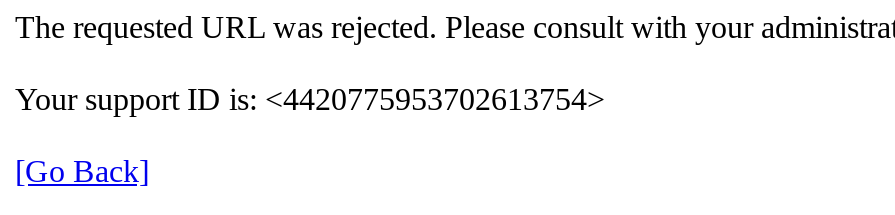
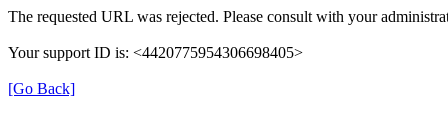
- Your support ID is: <4420775953702613754>
+ Your support ID is: <4420775954306698405>
